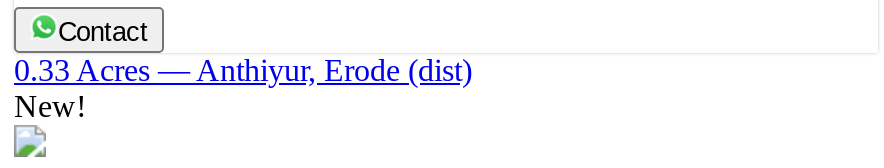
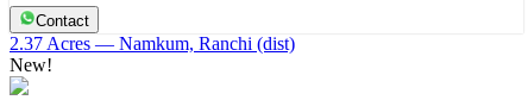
- 0.33 Acres— Anthiyur, Erode (dist)
+ 2.37 Acres— Namkum, Ranchi (dist)
